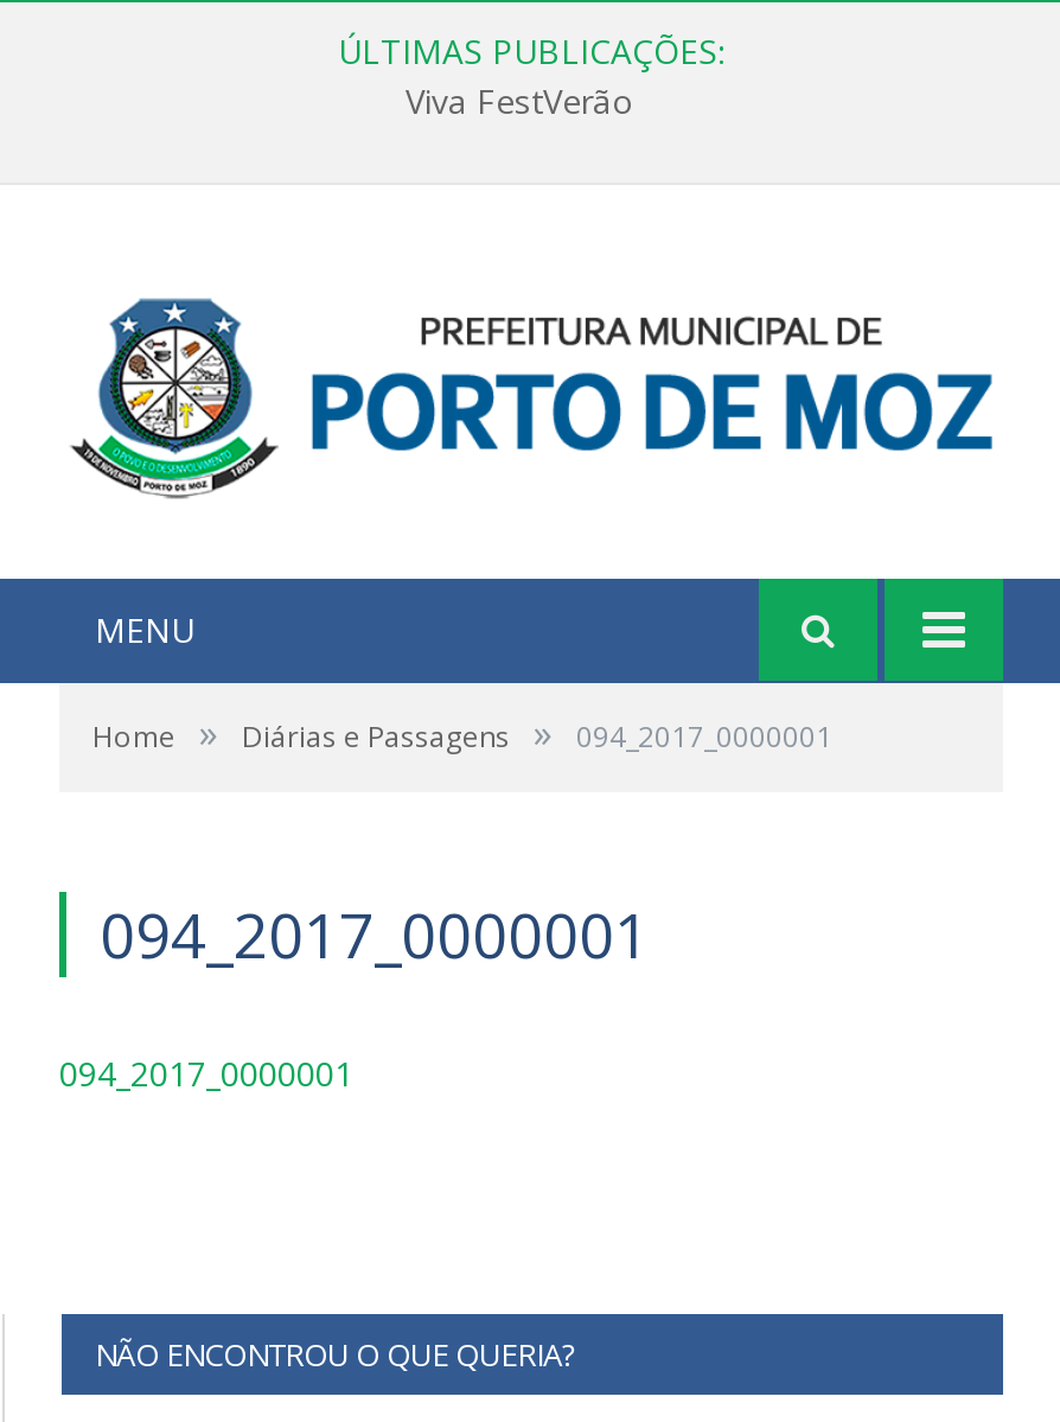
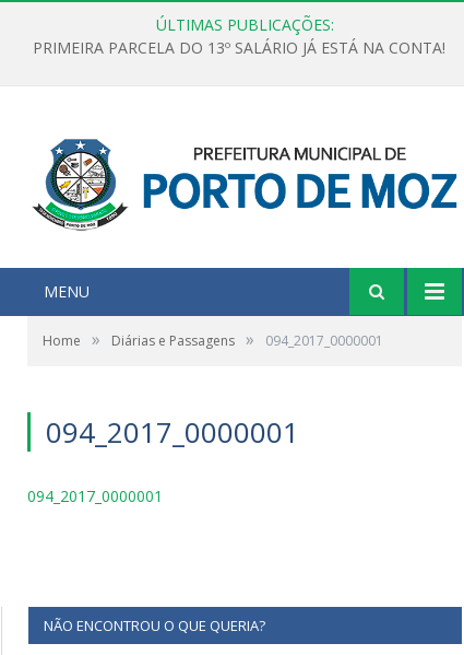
- Viva FestVerão
+ PRIMEIRA PARCELA DO 13º SALÁRIO JÁ ESTÁ NA CONTA!
